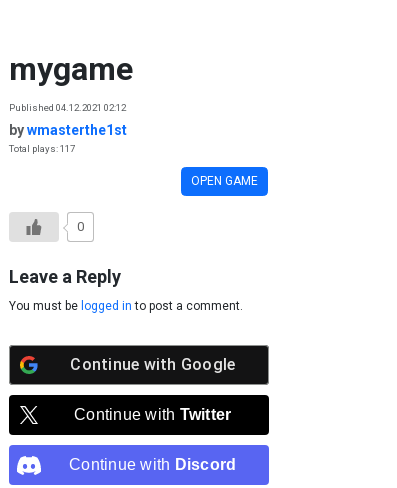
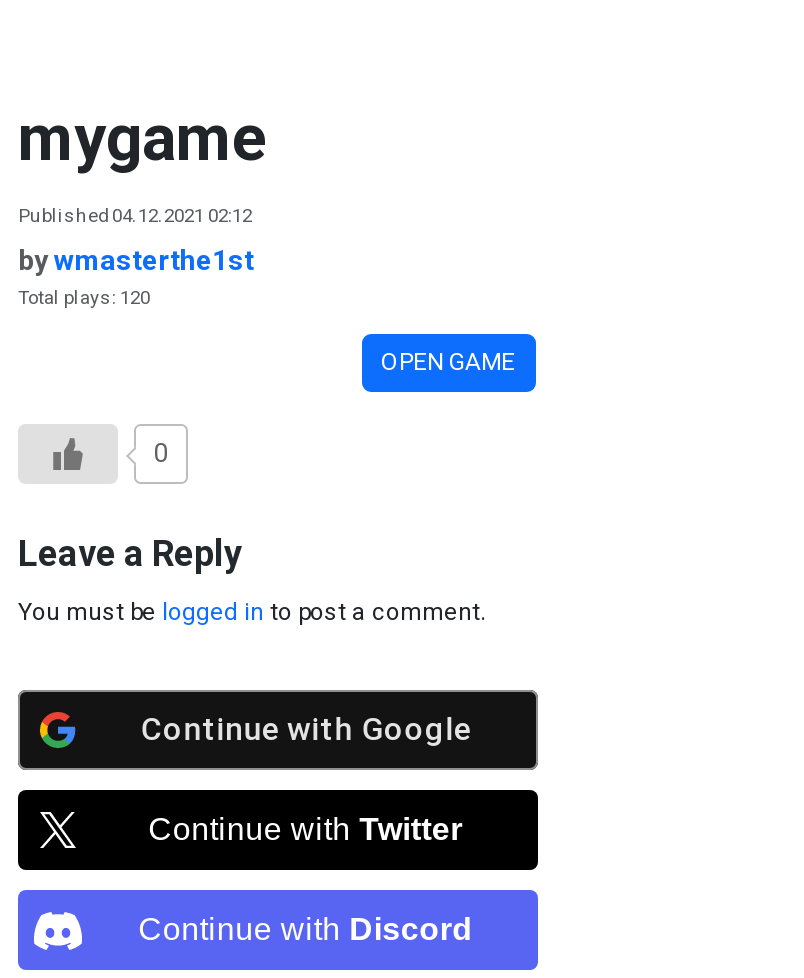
- Total plays: 117
+ Total plays: 120
